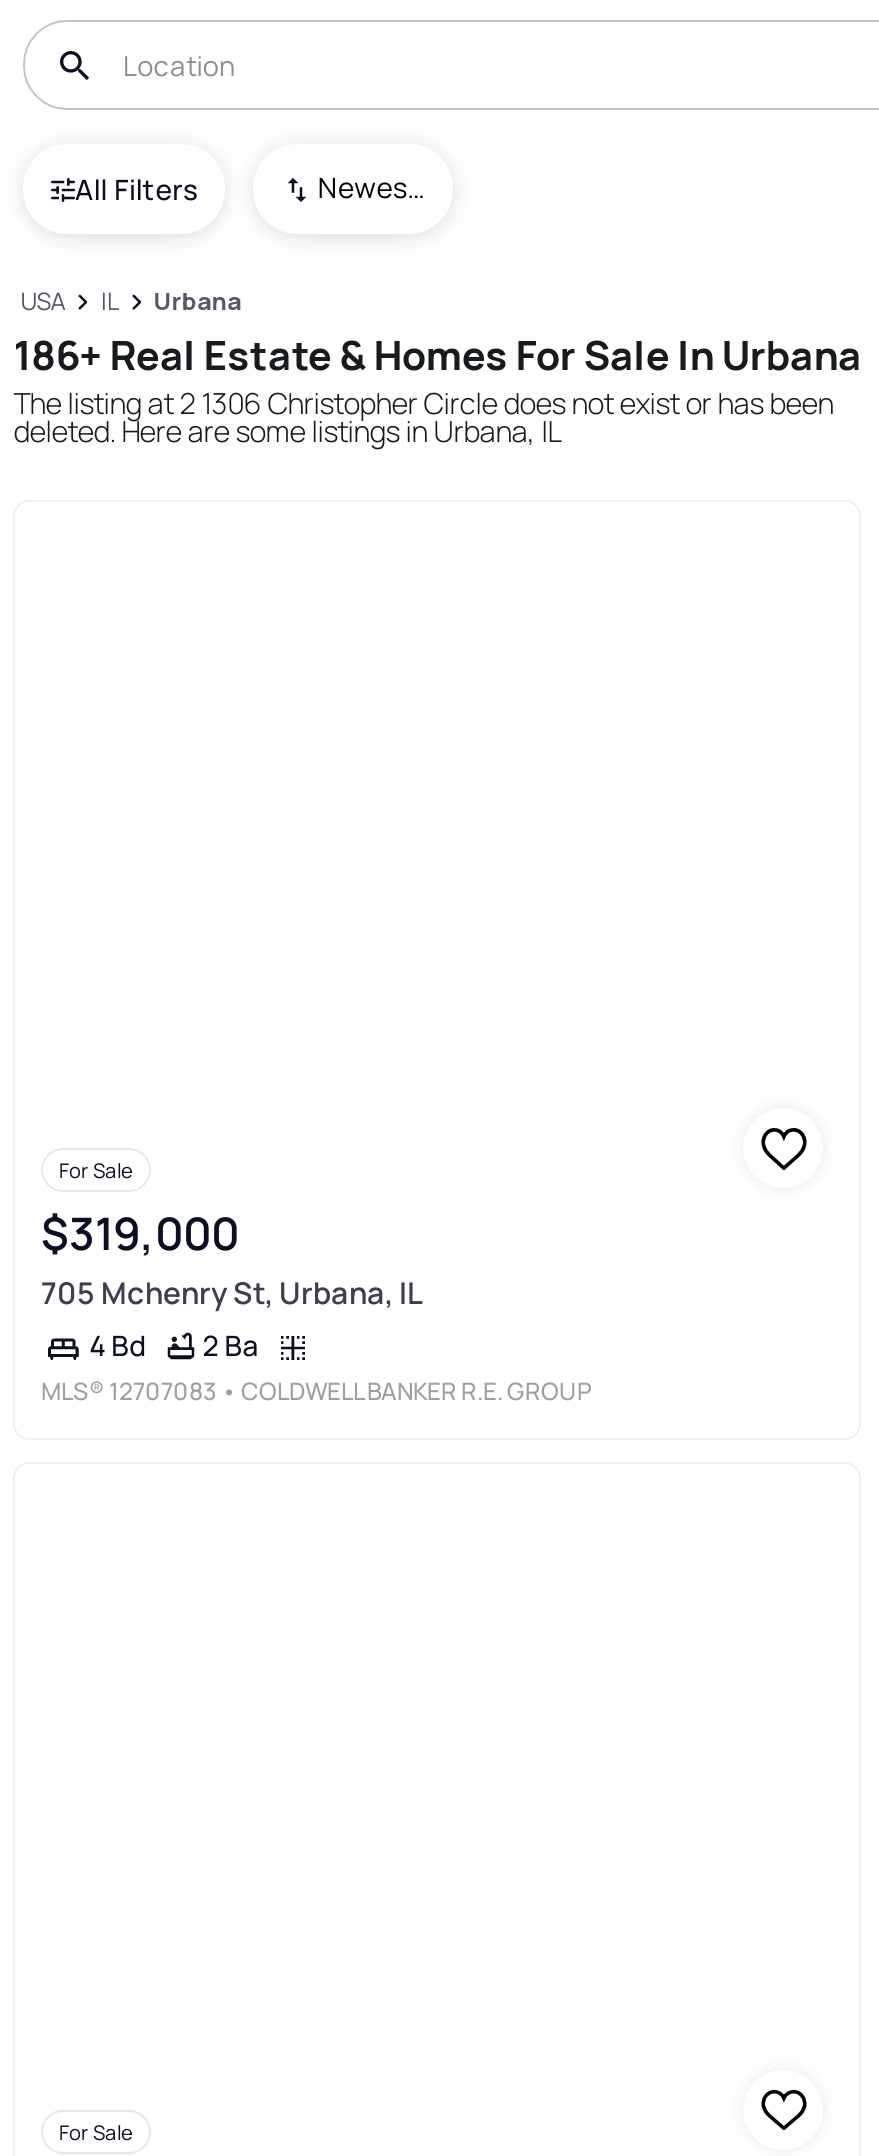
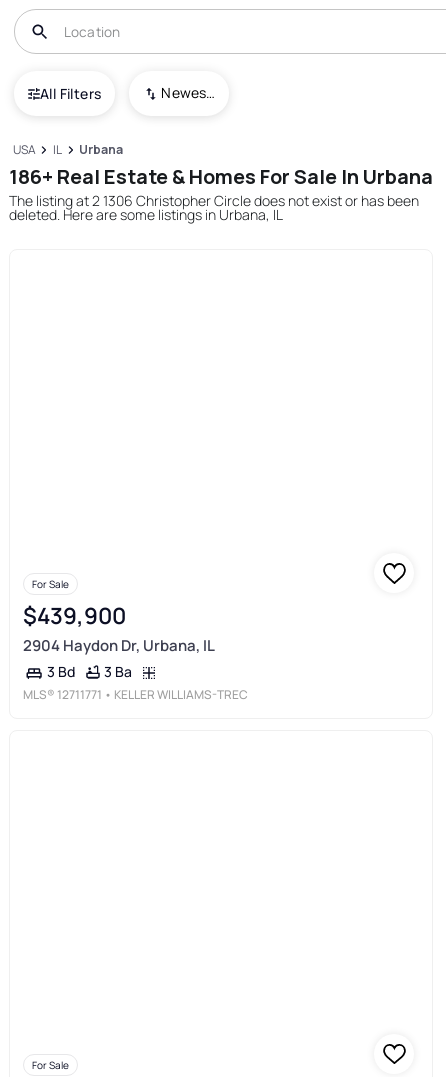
- $319,000
- 705 Mchenry St, Urbana, IL
- 4 Bd
- 2 Ba
- MLS® 12707083 • COLDWELL BANKER R.E. GROUP
+ $439,900
+ 2904 Haydon Dr, Urbana, IL
+ 3 Bd
+ 3 Ba
+ MLS® 12711771 • KELLER WILLIAMS-TREC
